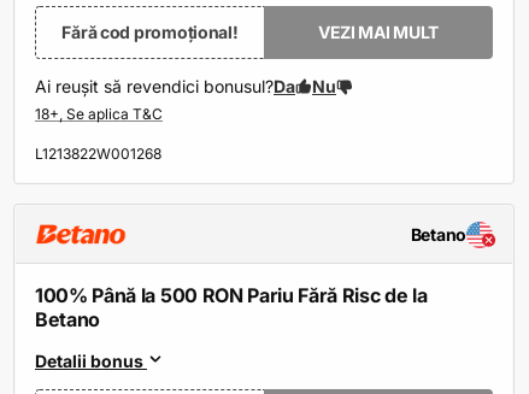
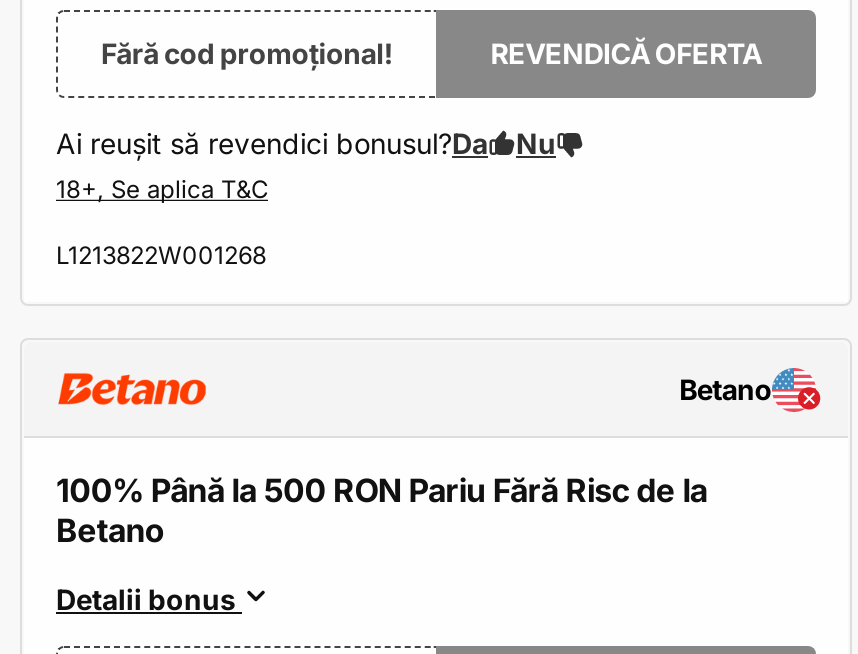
- VEZI MAI MULT
+ REVENDICĂ OFERTA
